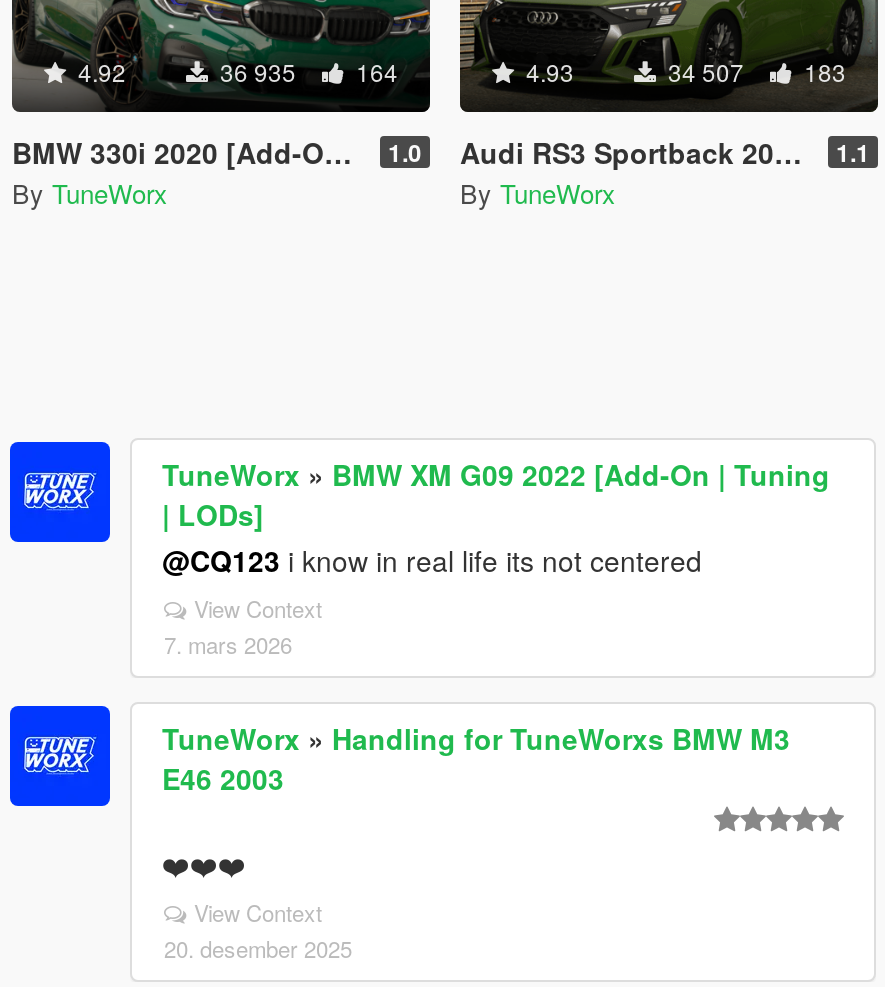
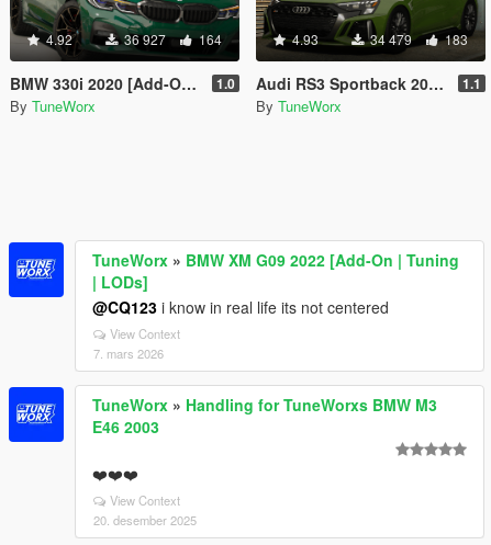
- 36 935 164
+ 36 927 164

- 34 507 183
+ 34 479 183
